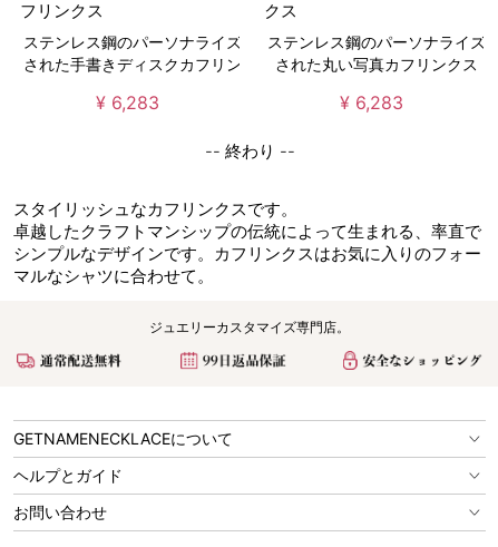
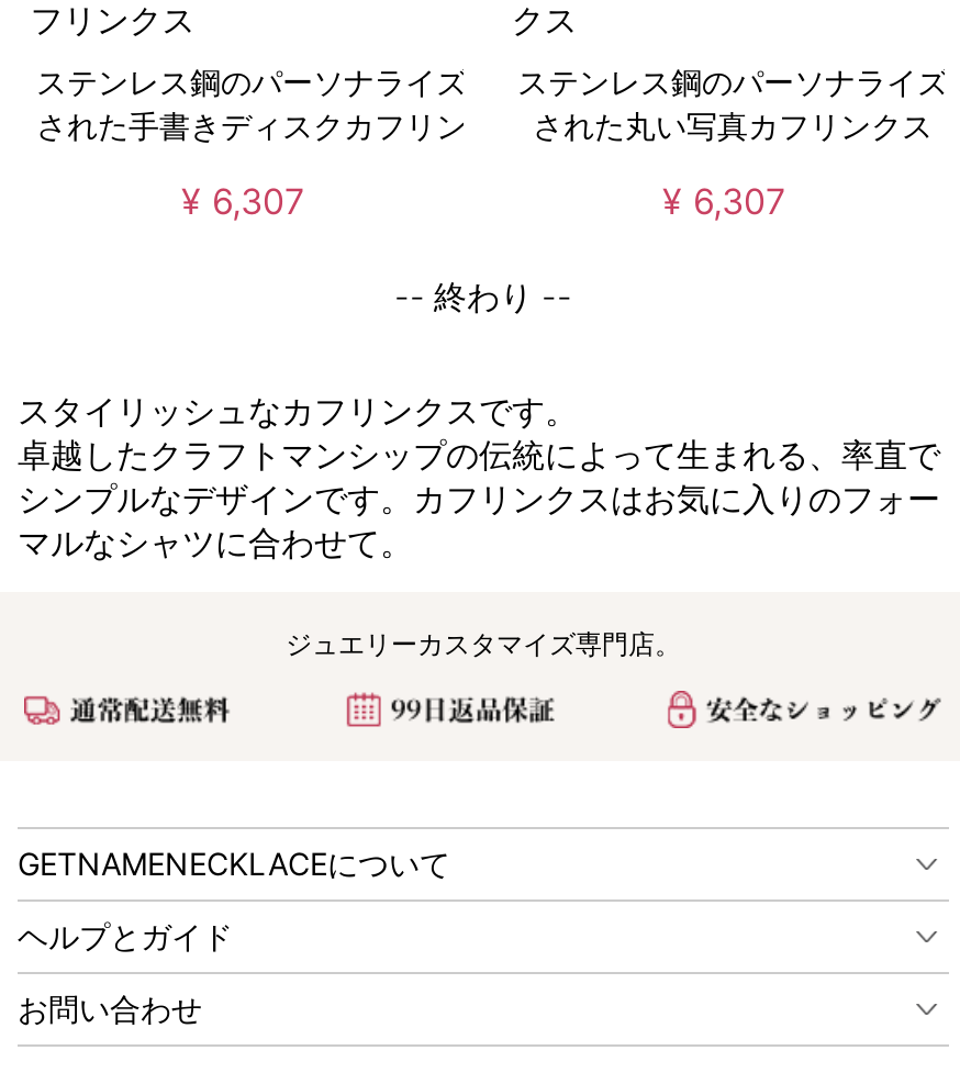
- ¥ 6,283
+ ¥ 6,307

- ¥ 6,283
+ ¥ 6,307
